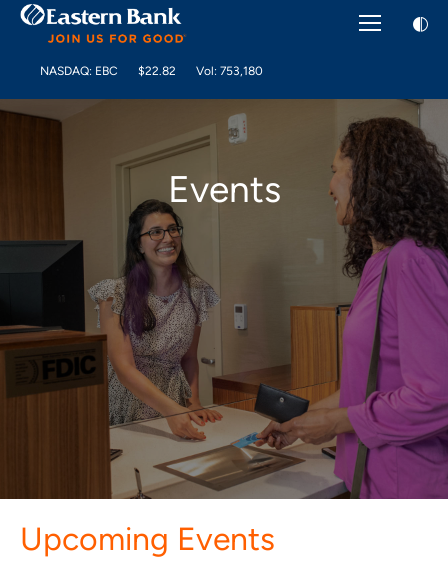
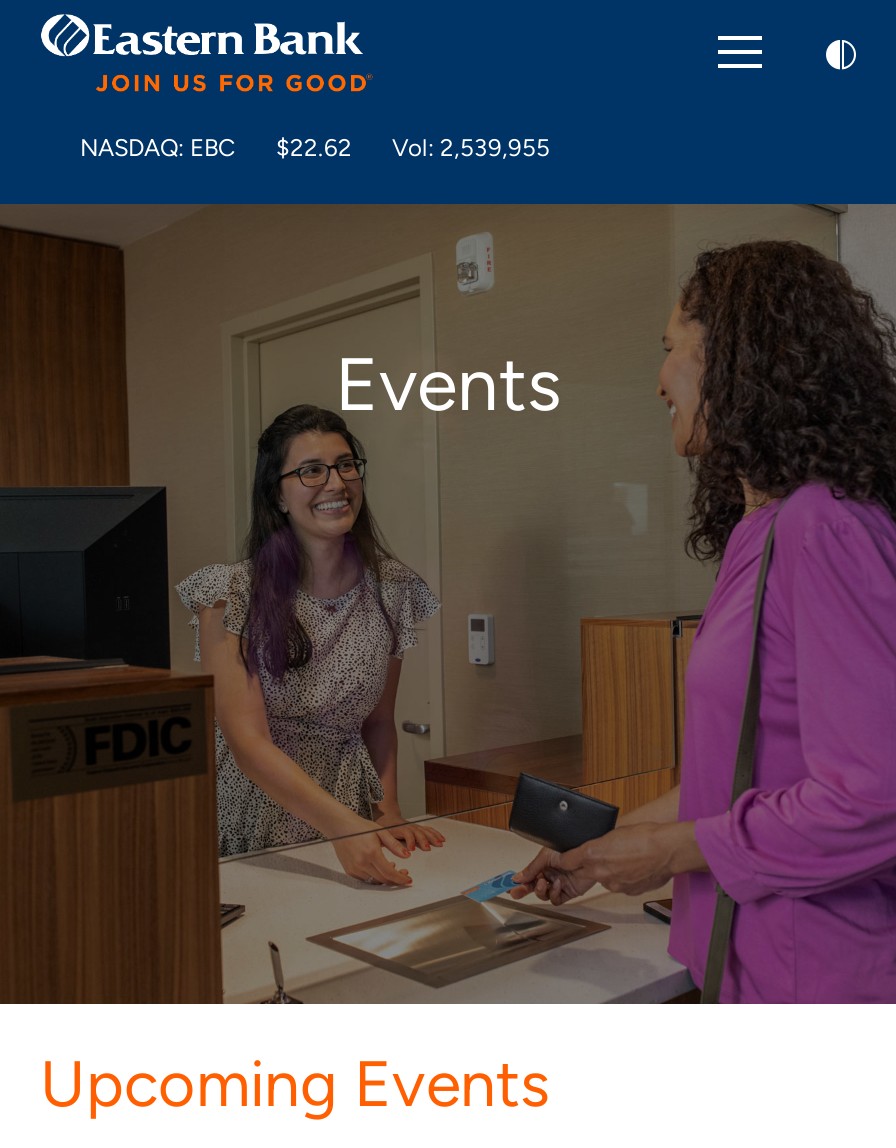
- $22.82
+ $22.62

- Vol: 753,180
+ Vol: 2,539,955
